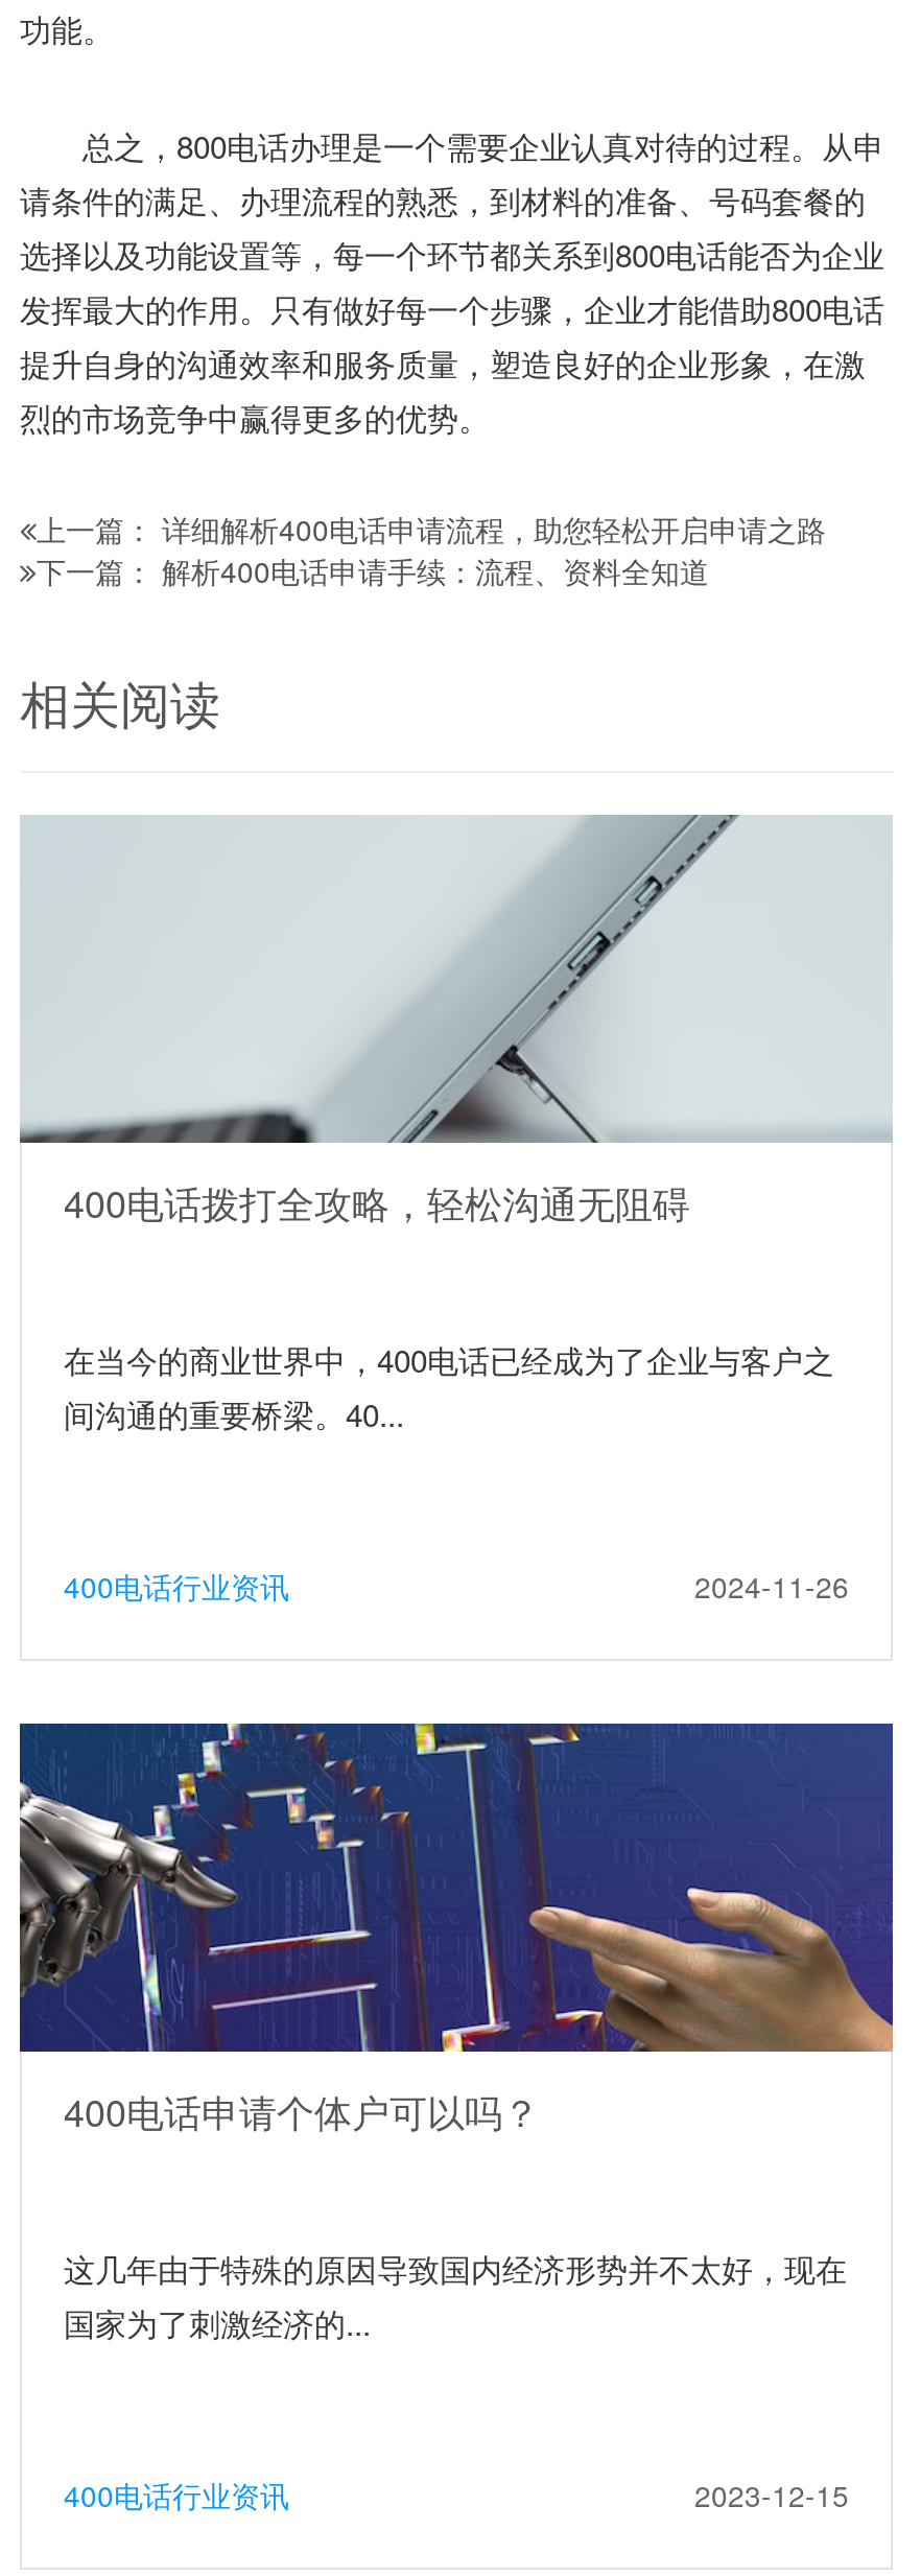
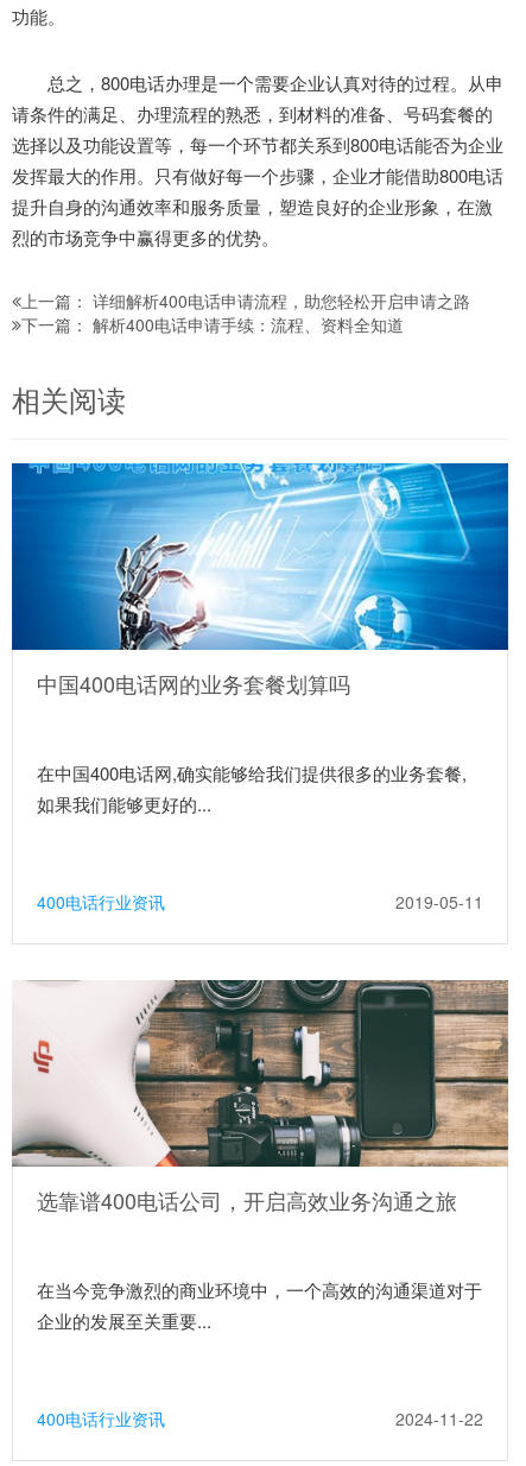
- [image]
- 400电话拨打全攻略，轻松沟通无阻碍
+ [image]
+ 中国400电话网的业务套餐划算吗

- 在当今的商业世界中，400电话已经成为了企业与客户之
- 间沟通的重要桥梁。40...
+ 在中国400电话网,确实能够给我们提供很多的业务套餐,
+ 如果我们能够更好的...

- 2024-11-26
+ 2019-05-11

- [image]
- 400电话申请个体户可以吗？
+ [image]
+ 选靠谱400电话公司，开启高效业务沟通之旅

- 这几年由于特殊的原因导致国内经济形势并不太好，现在
- 国家为了刺激经济的...
+ 在当今竞争激烈的商业环境中，一个高效的沟通渠道对于
+ 企业的发展至关重要...

- 2023-12-15
+ 2024-11-22
